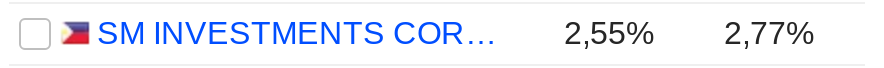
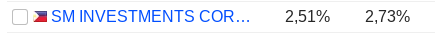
- 2,55%
+ 2,51%

- 2,77%
+ 2,73%
